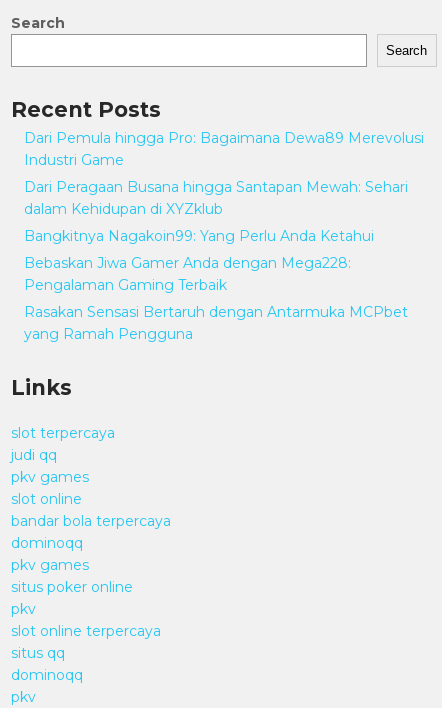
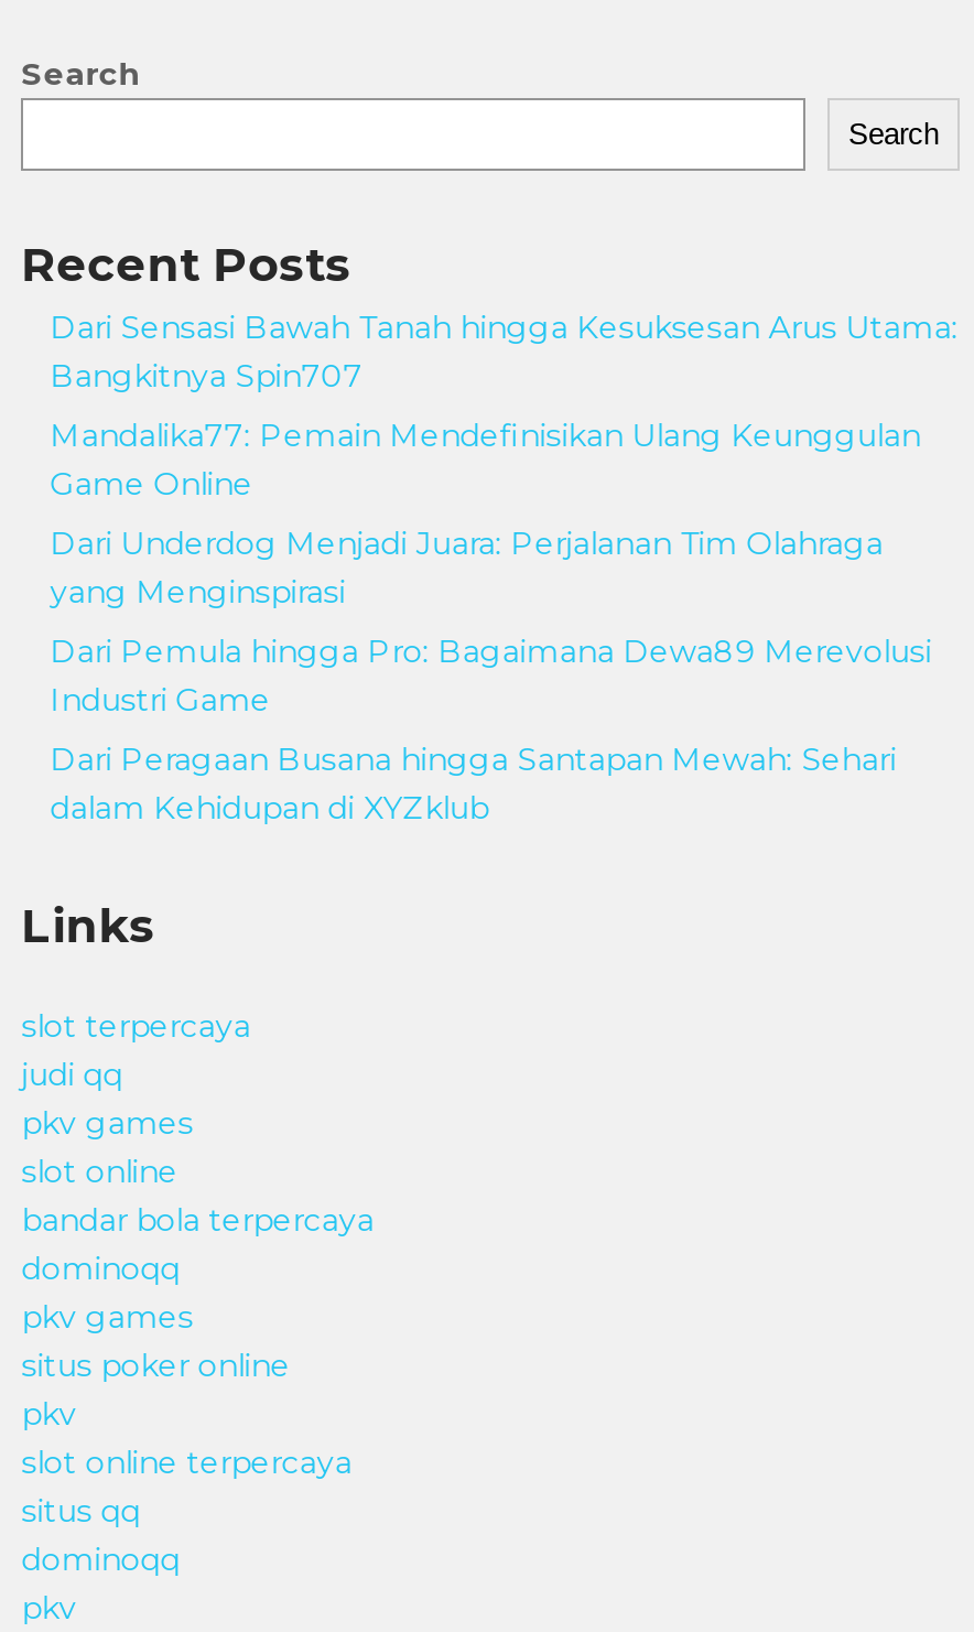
+ Dari Sensasi Bawah Tanah hingga Kesuksesan Arus Utama:
+ Bangkitnya Spin707
+ Mandalika77: Pemain Mendefinisikan Ulang Keunggulan
+ Game Online
+ Dari Underdog Menjadi Juara: Perjalanan Tim Olahraga
+ yang Menginspirasi

moved down: Dari Pemula hingga Pro: Bagaimana Dewa89 Merevolusi | Industri Game | Dari Peragaan Busana hingga Santapan Mewah: Sehari | dalam Kehidupan di XYZklub

- Bangkitnya Nagakoin99: Yang Perlu Anda Ketahui
- Bebaskan Jiwa Gamer Anda dengan Mega228:
- Pengalaman Gaming Terbaik
- Rasakan Sensasi Bertaruh dengan Antarmuka MCPbet
- yang Ramah Pengguna
